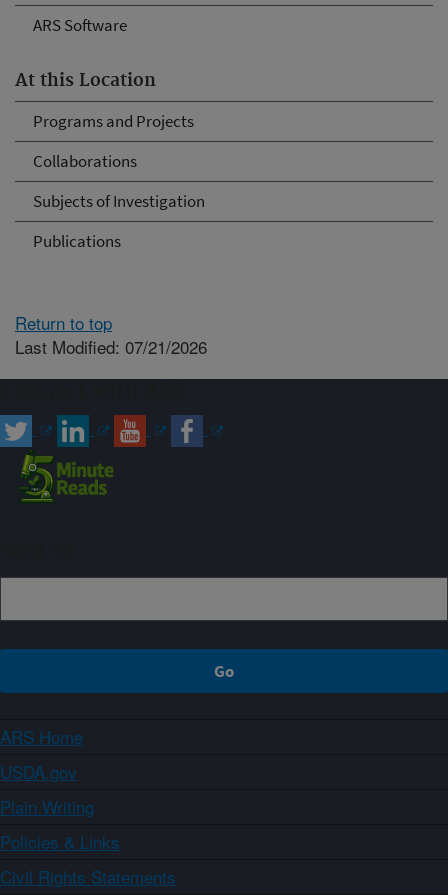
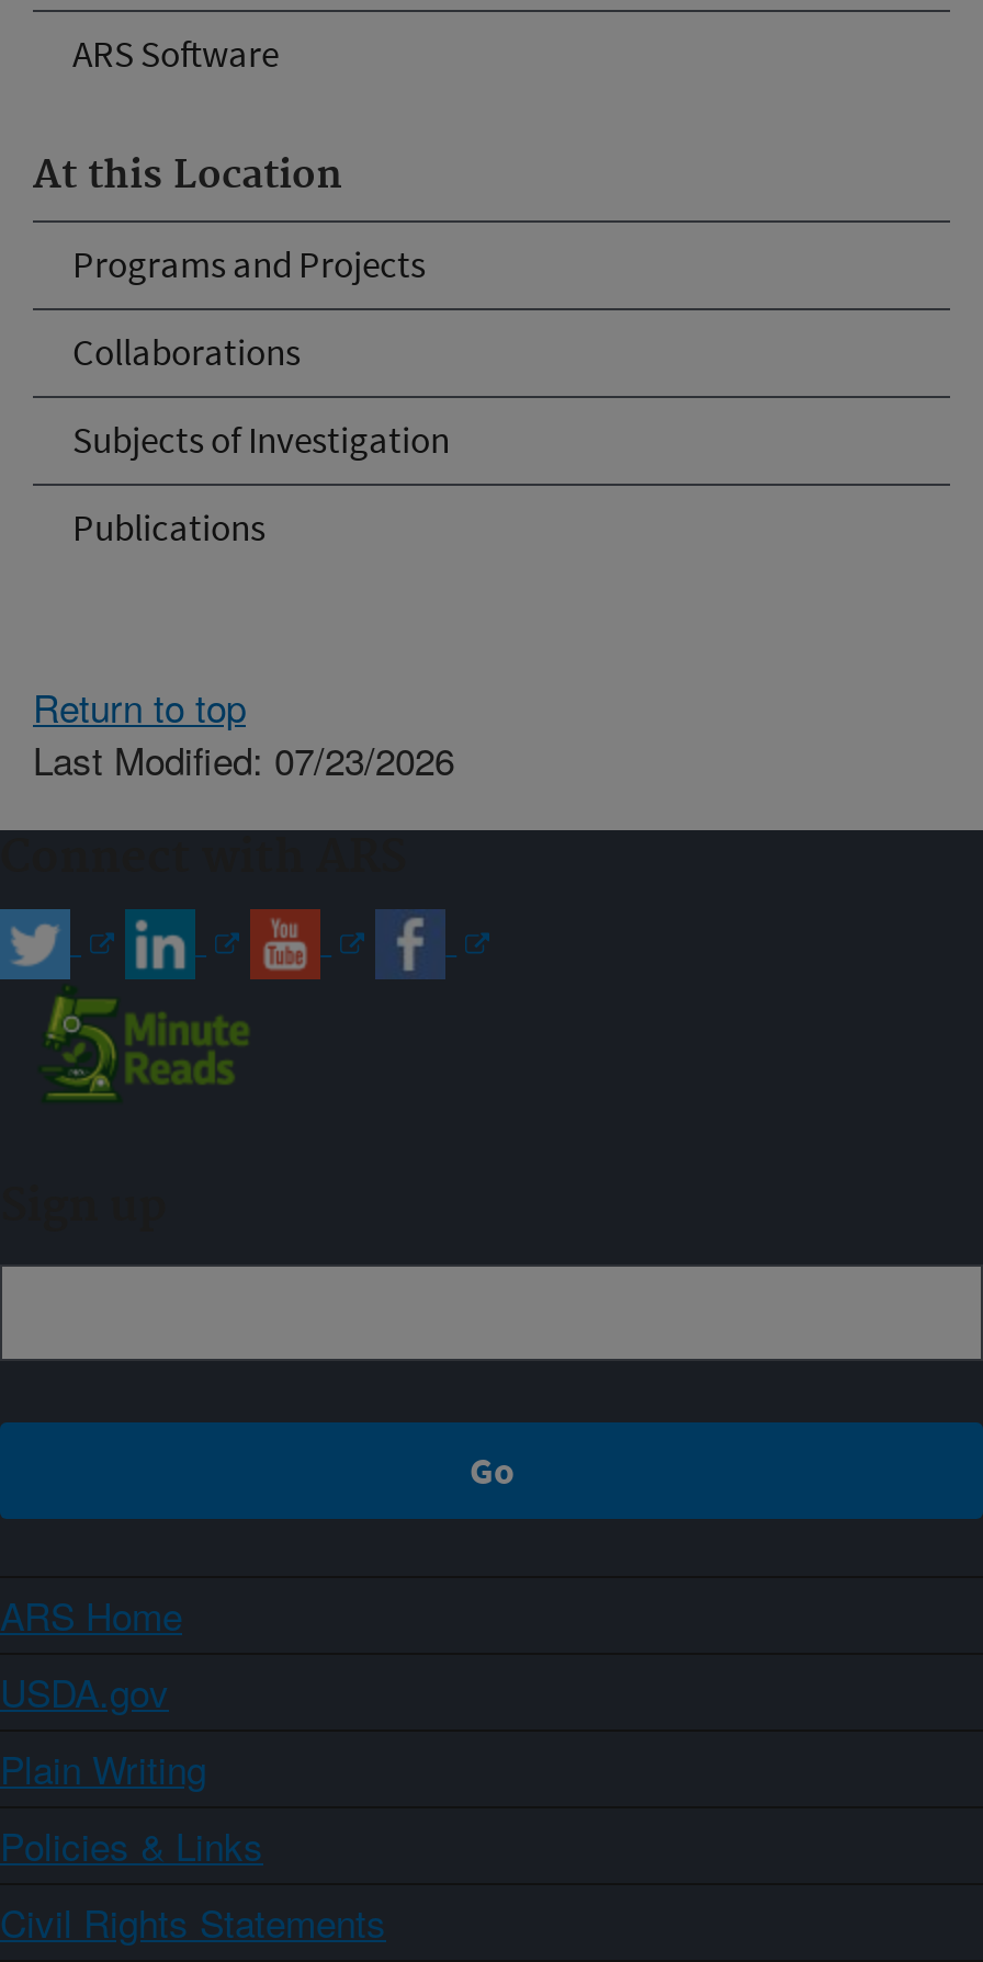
- Last Modified: 07/21/2026
+ Last Modified: 07/23/2026
